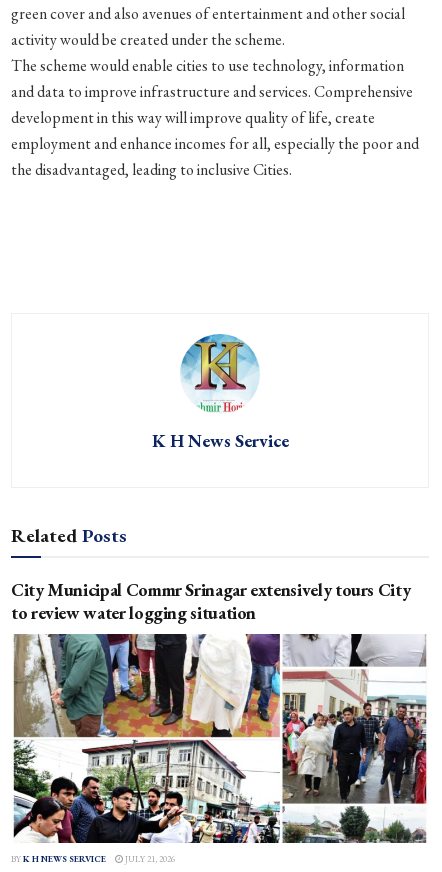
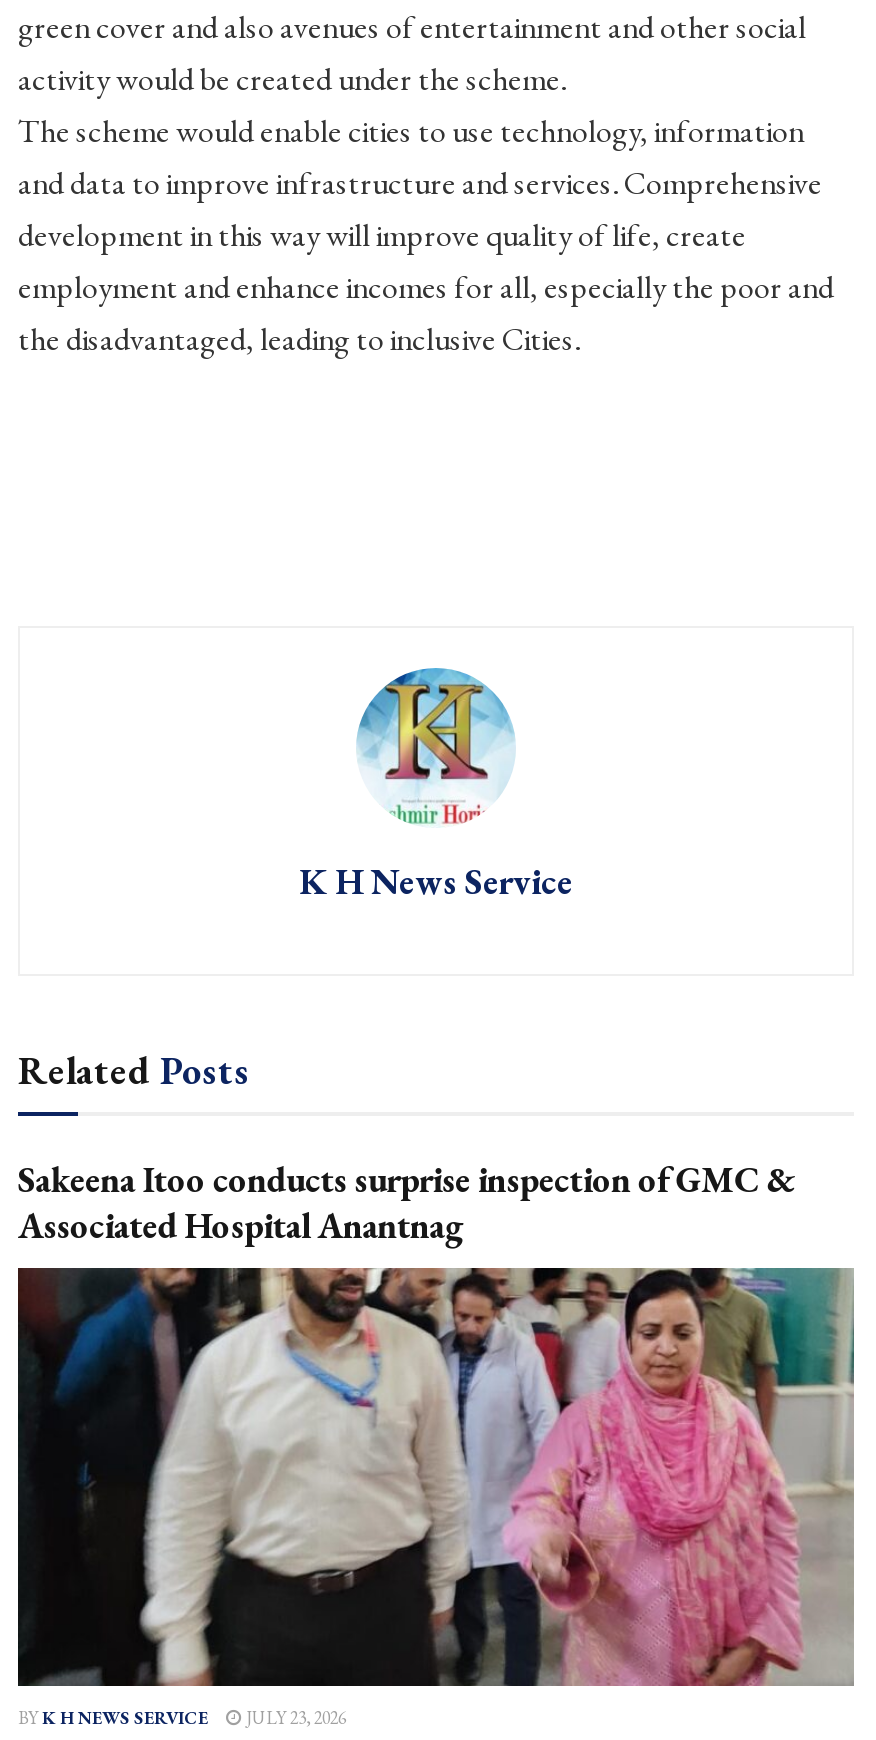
- City Municipal Commr Srinagar extensively tours City
- to review water logging situation
+ Sakeena Itoo conducts surprise inspection of GMC &
+ Associated Hospital Anantnag

- [image]
- BY K H NEWS SERVICE JULY 21, 2026
+ [image]
+ BY K H NEWS SERVICE JULY 23, 2026
